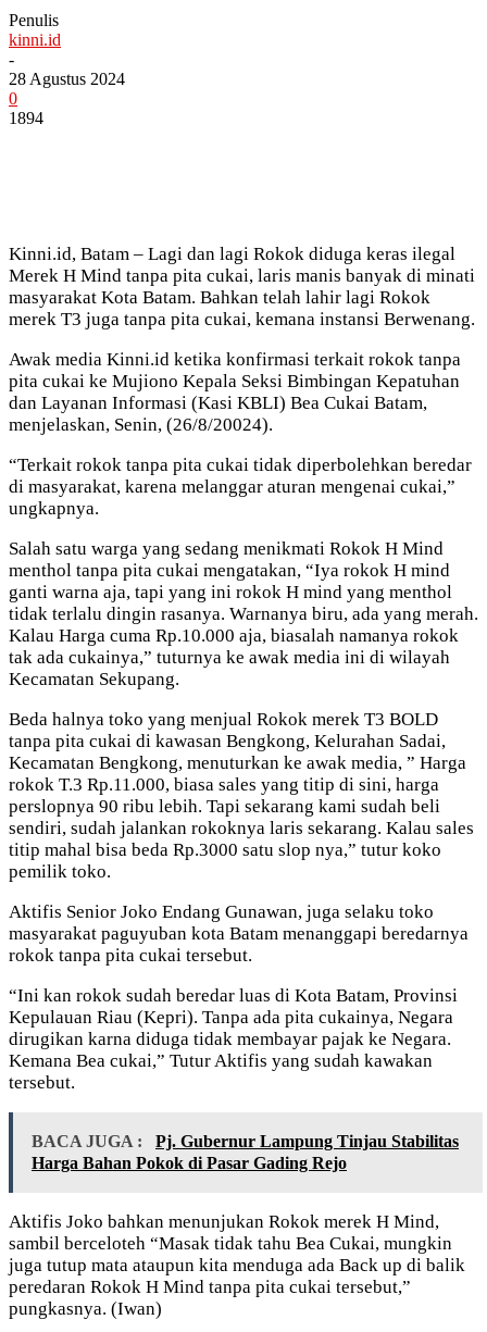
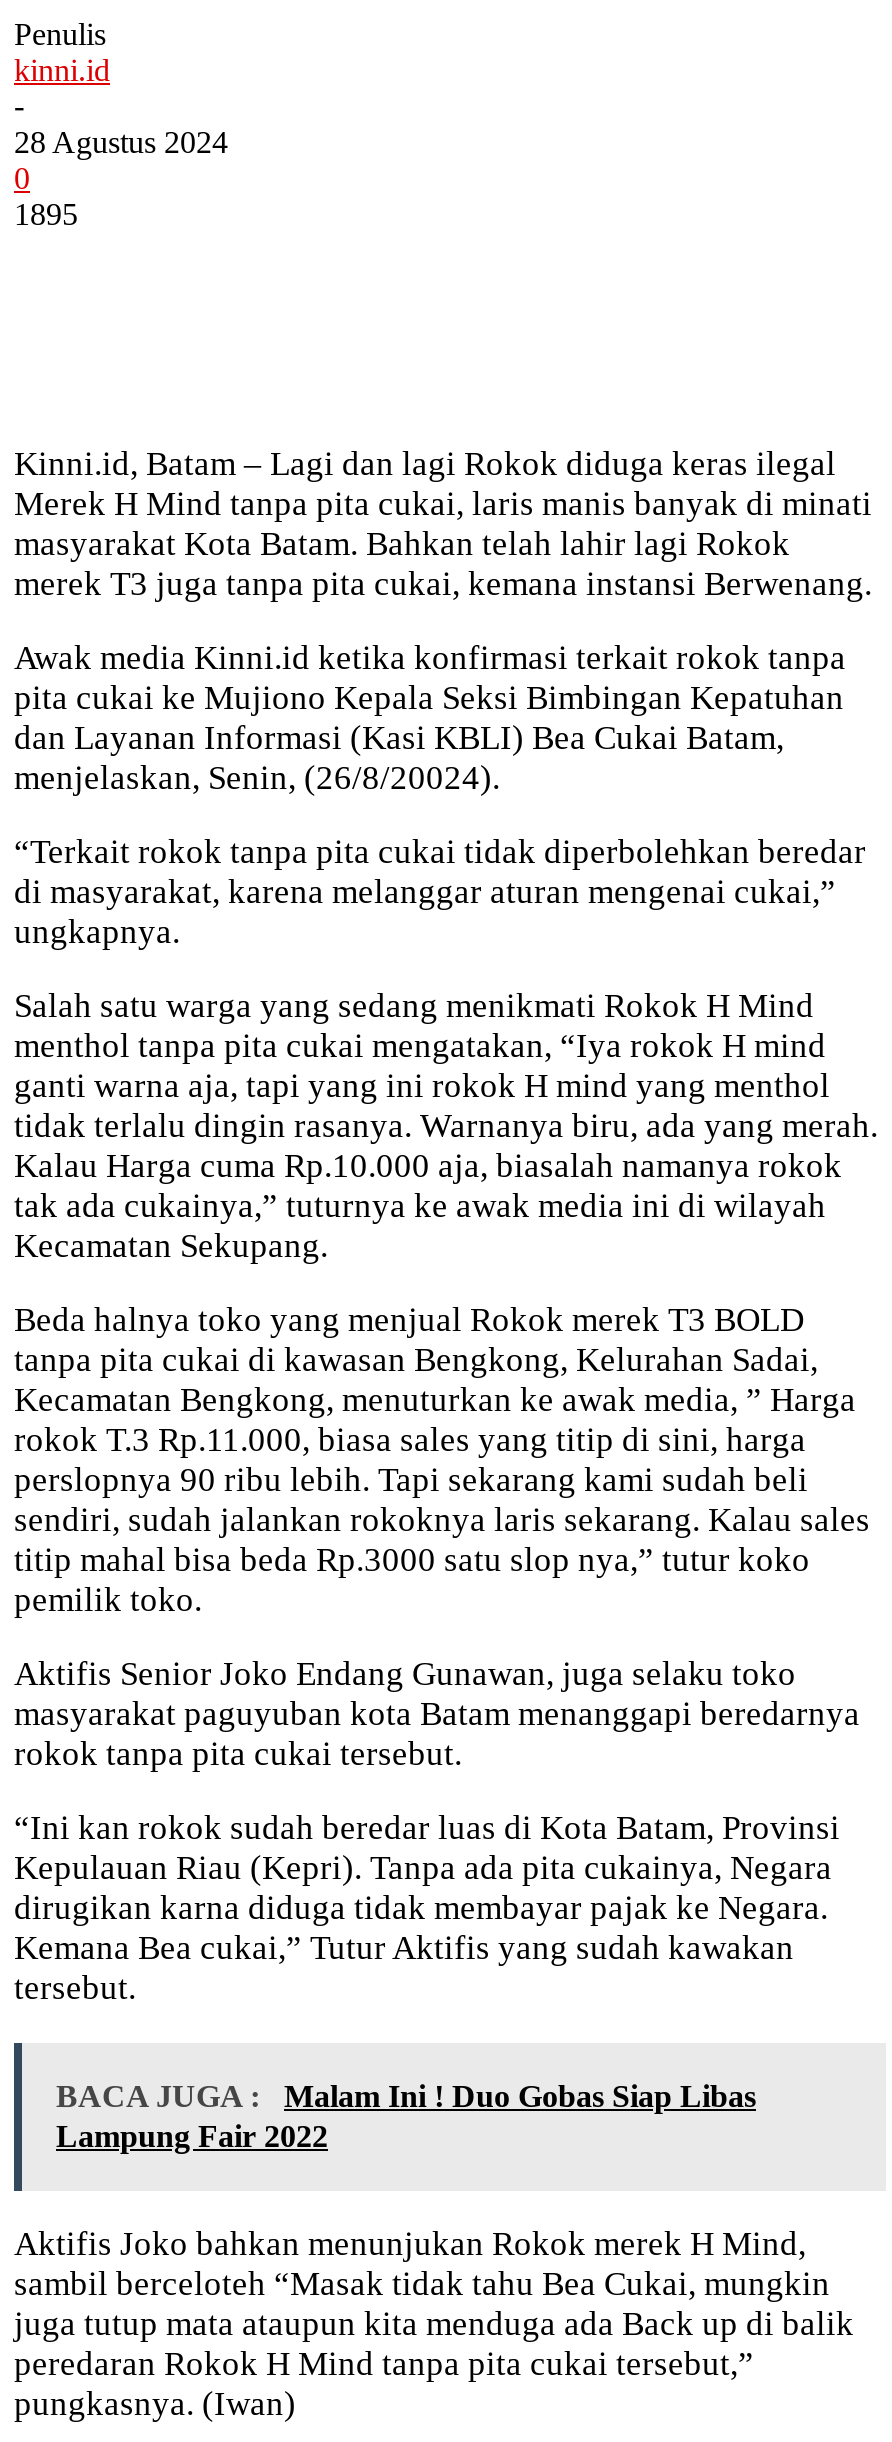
- 1894
+ 1895

- BACA JUGA : Pj. Gubernur Lampung Tinjau Stabilitas
- Harga Bahan Pokok di Pasar Gading Rejo
+ BACA JUGA : Malam Ini ! Duo Gobas Siap Libas
+ Lampung Fair 2022
